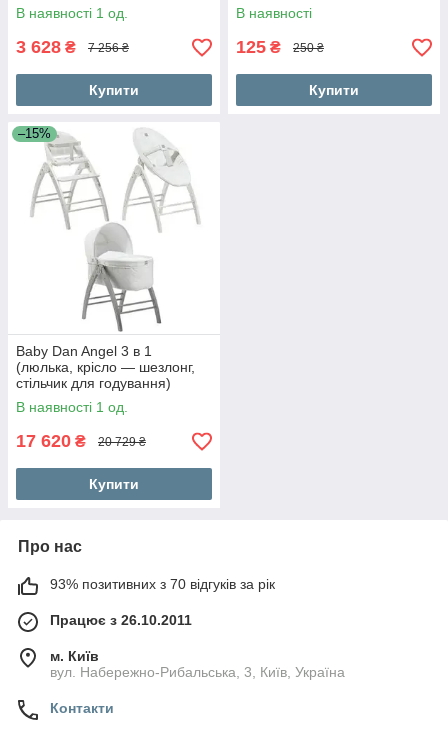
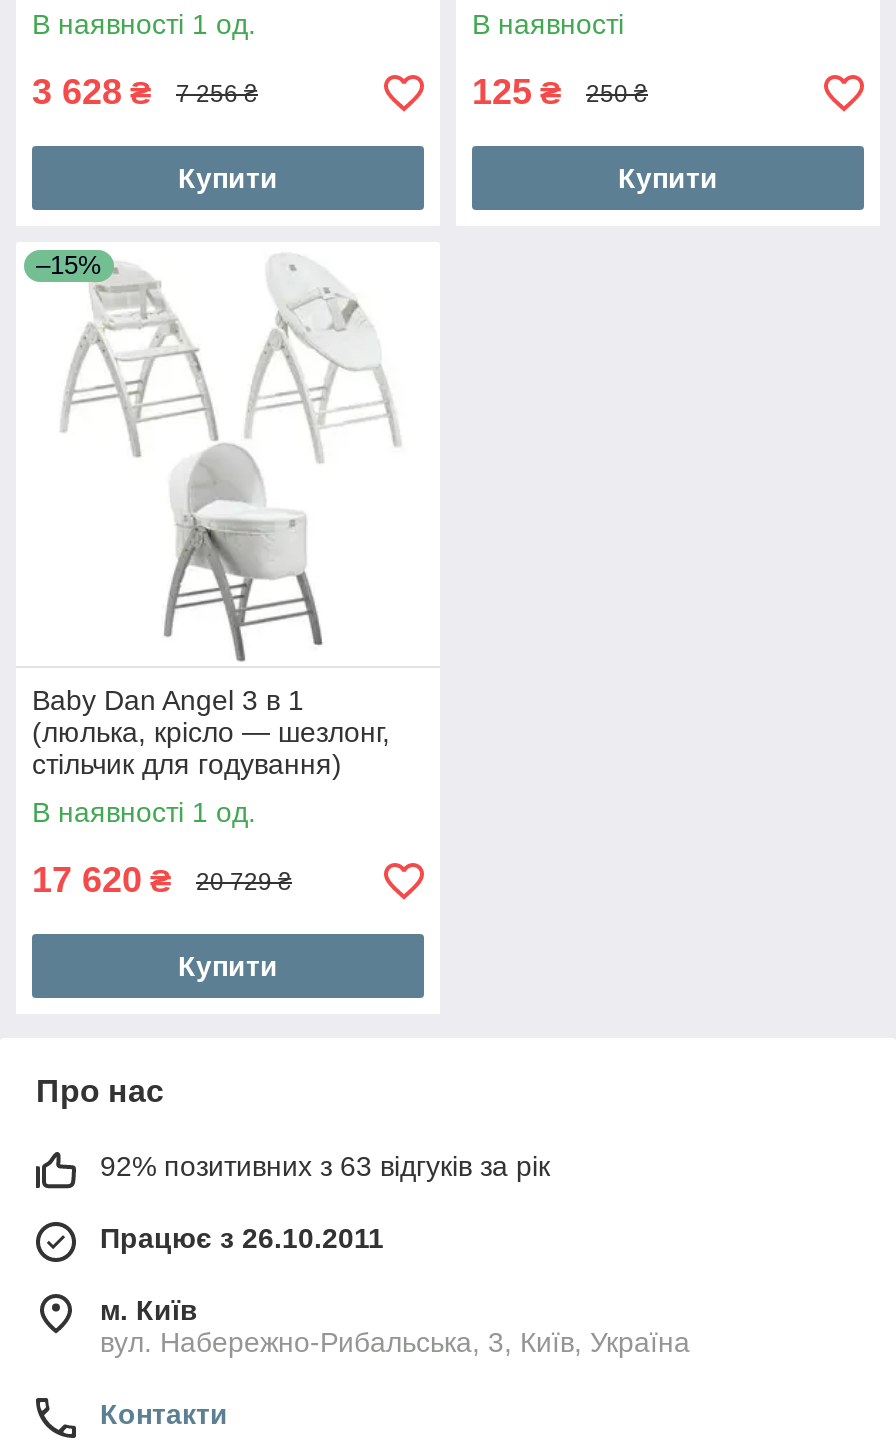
- 93% позитивних з 70 відгуків за рік
+ 92% позитивних з 63 відгуків за рік
